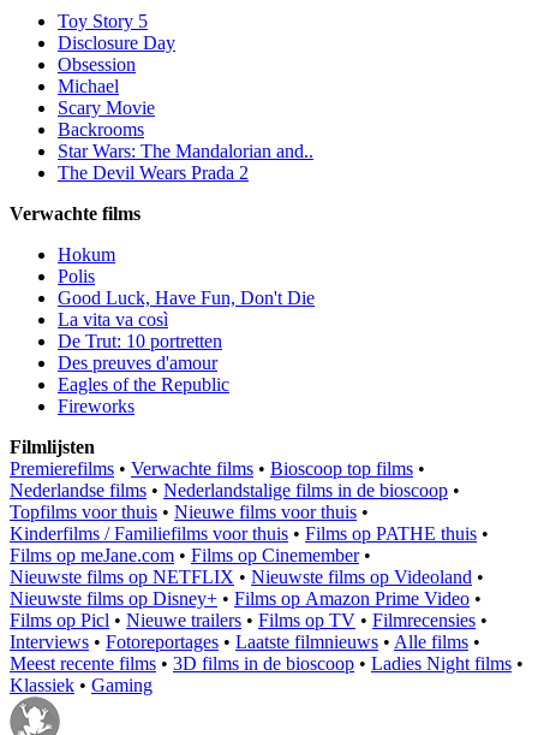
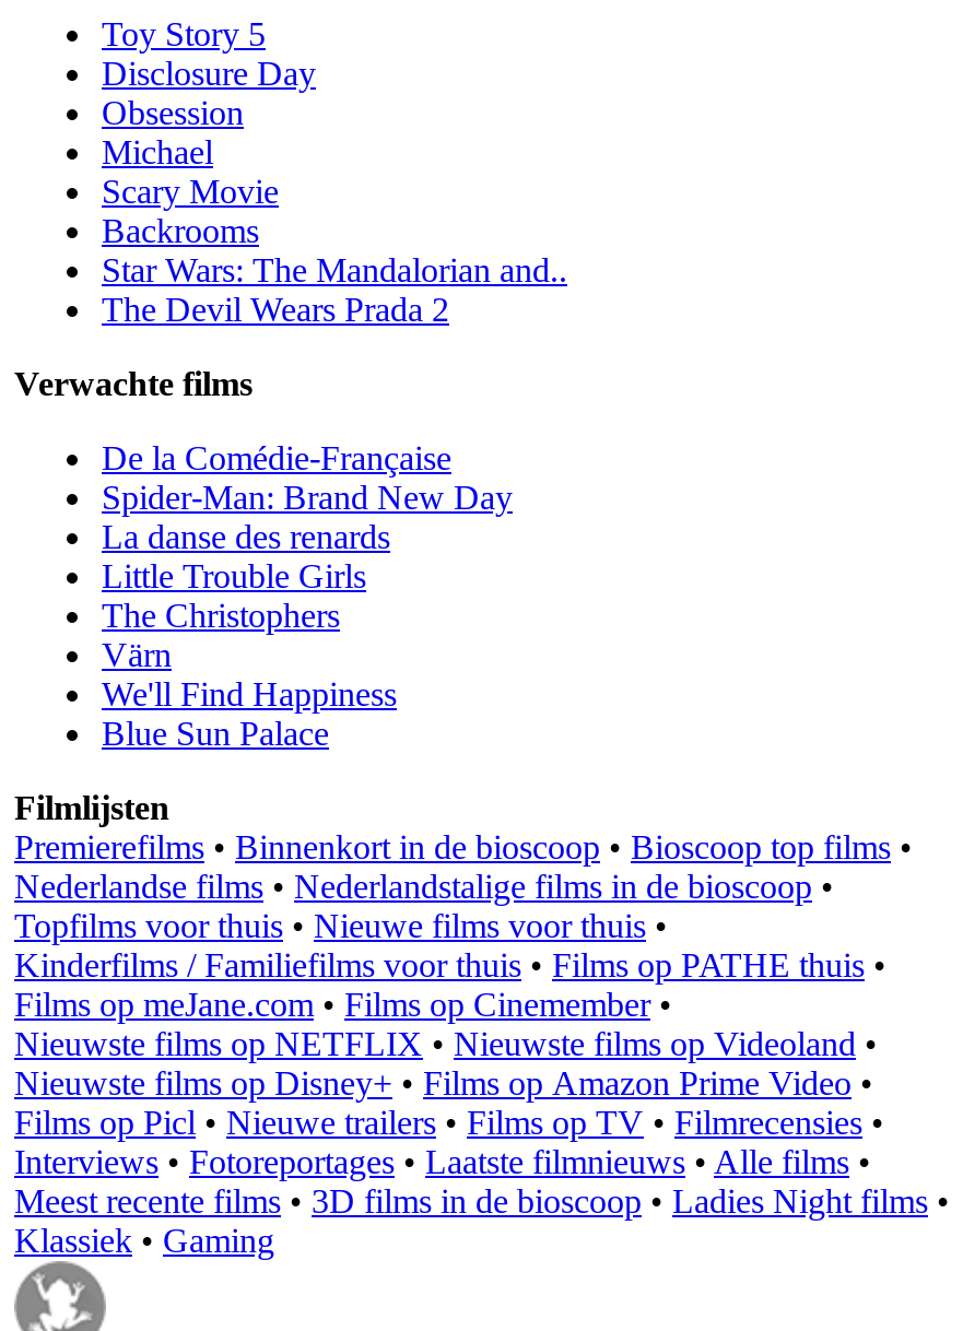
- Hokum
- Polis
- Good Luck, Have Fun, Don't Die
- La vita va così
- De Trut: 10 portretten
- Des preuves d'amour
- Eagles of the Republic
- Fireworks
+ De la Comédie-Française
+ Spider-Man: Brand New Day
+ La danse des renards
+ Little Trouble Girls
+ The Christophers
+ Värn
+ We'll Find Happiness
+ Blue Sun Palace

- Premierefilms • Verwachte films • Bioscoop top films •
+ Premierefilms • Binnenkort in de bioscoop • Bioscoop top films •
